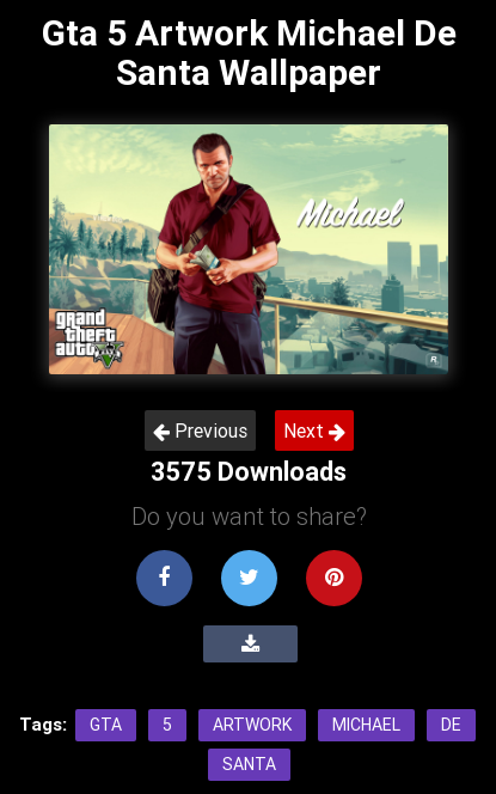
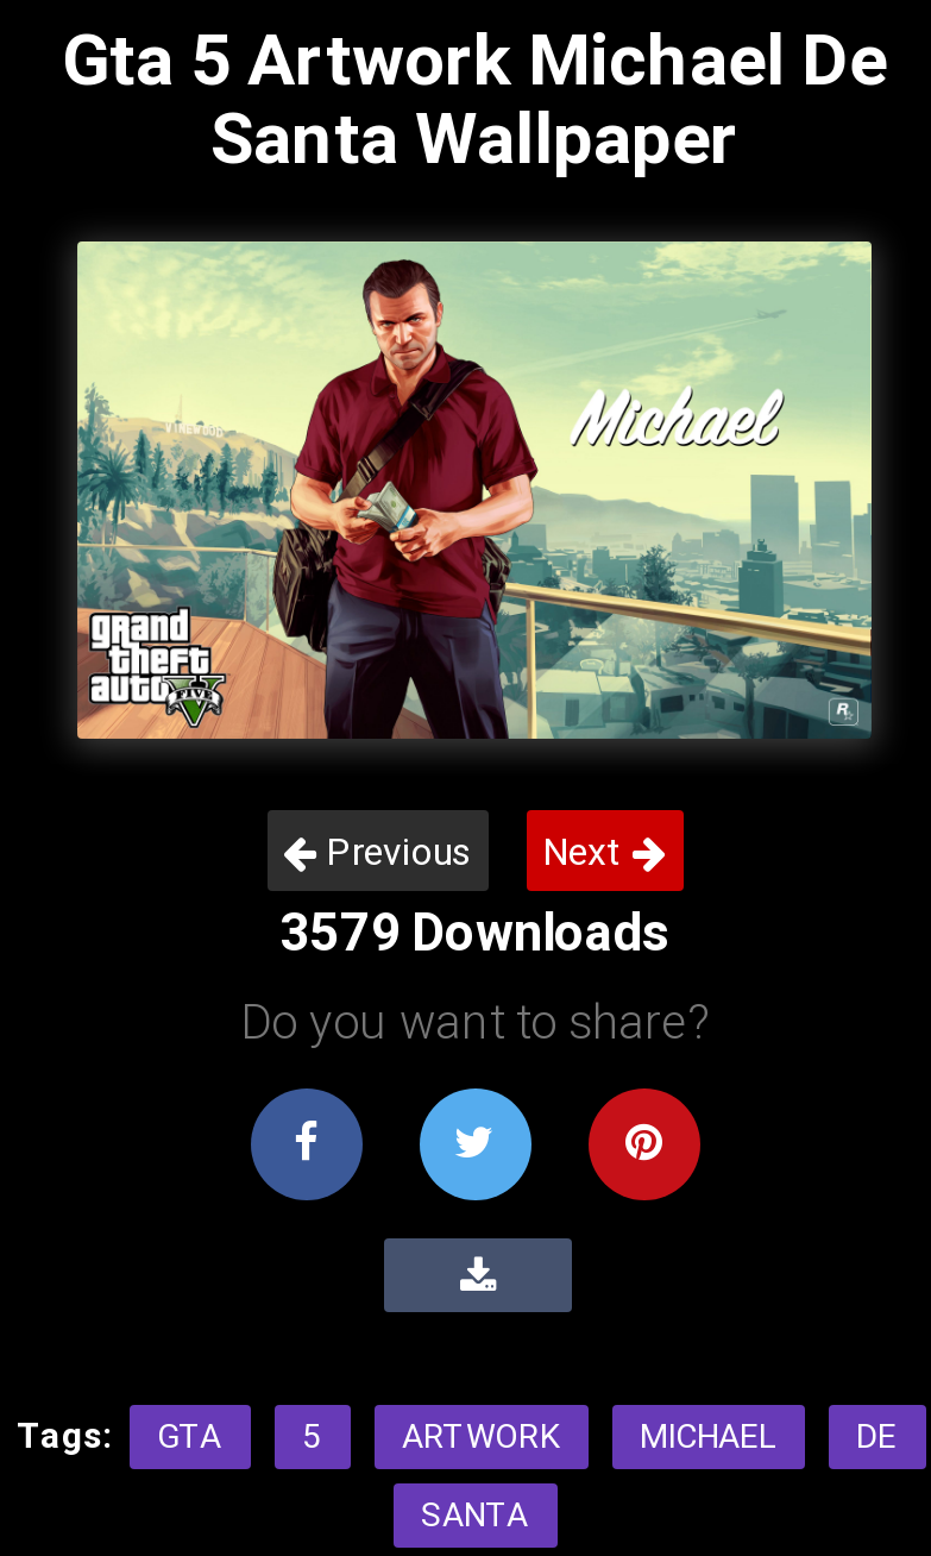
- 3575 Downloads
+ 3579 Downloads
